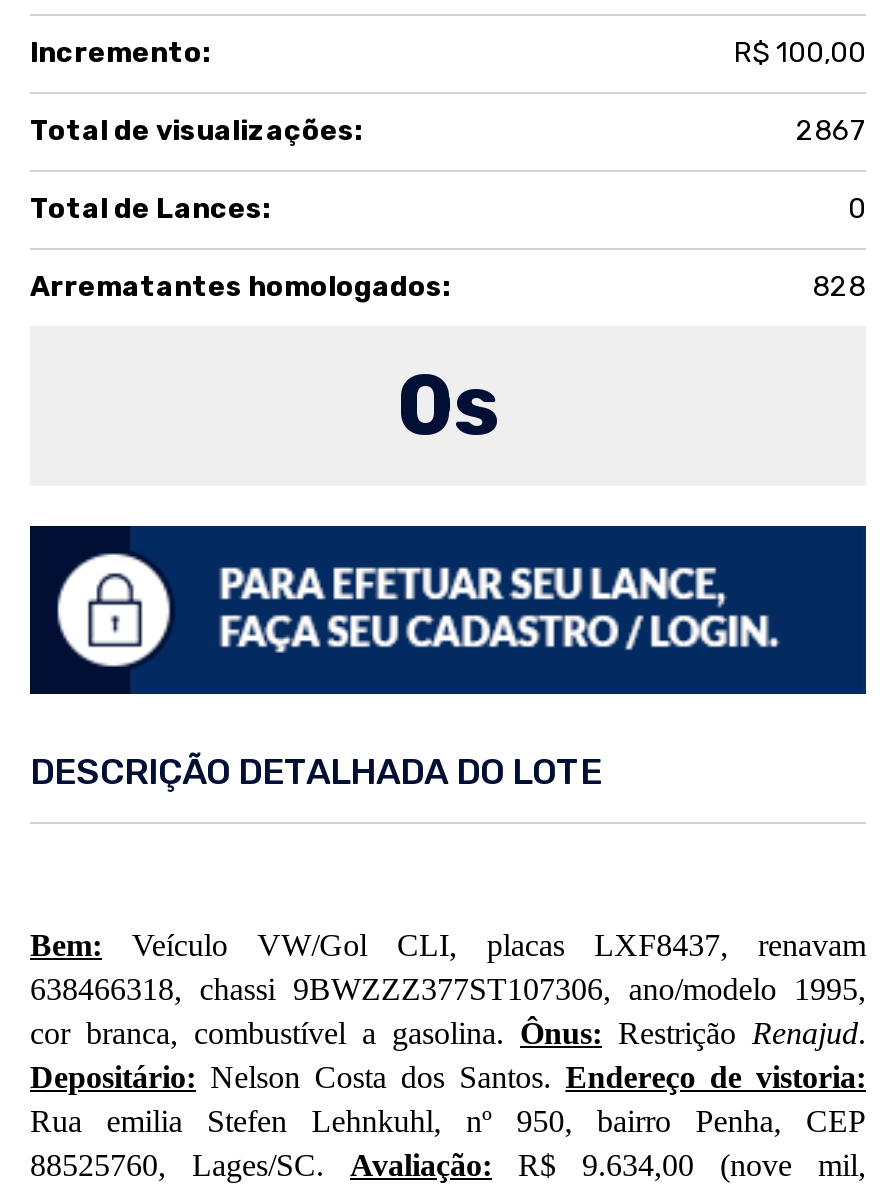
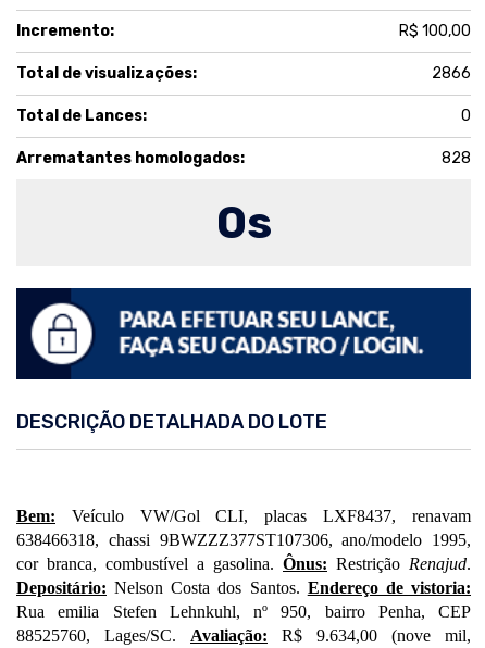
- 2867
+ 2866
